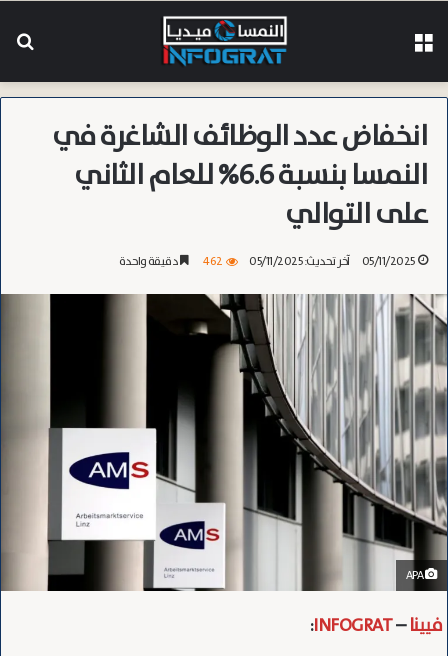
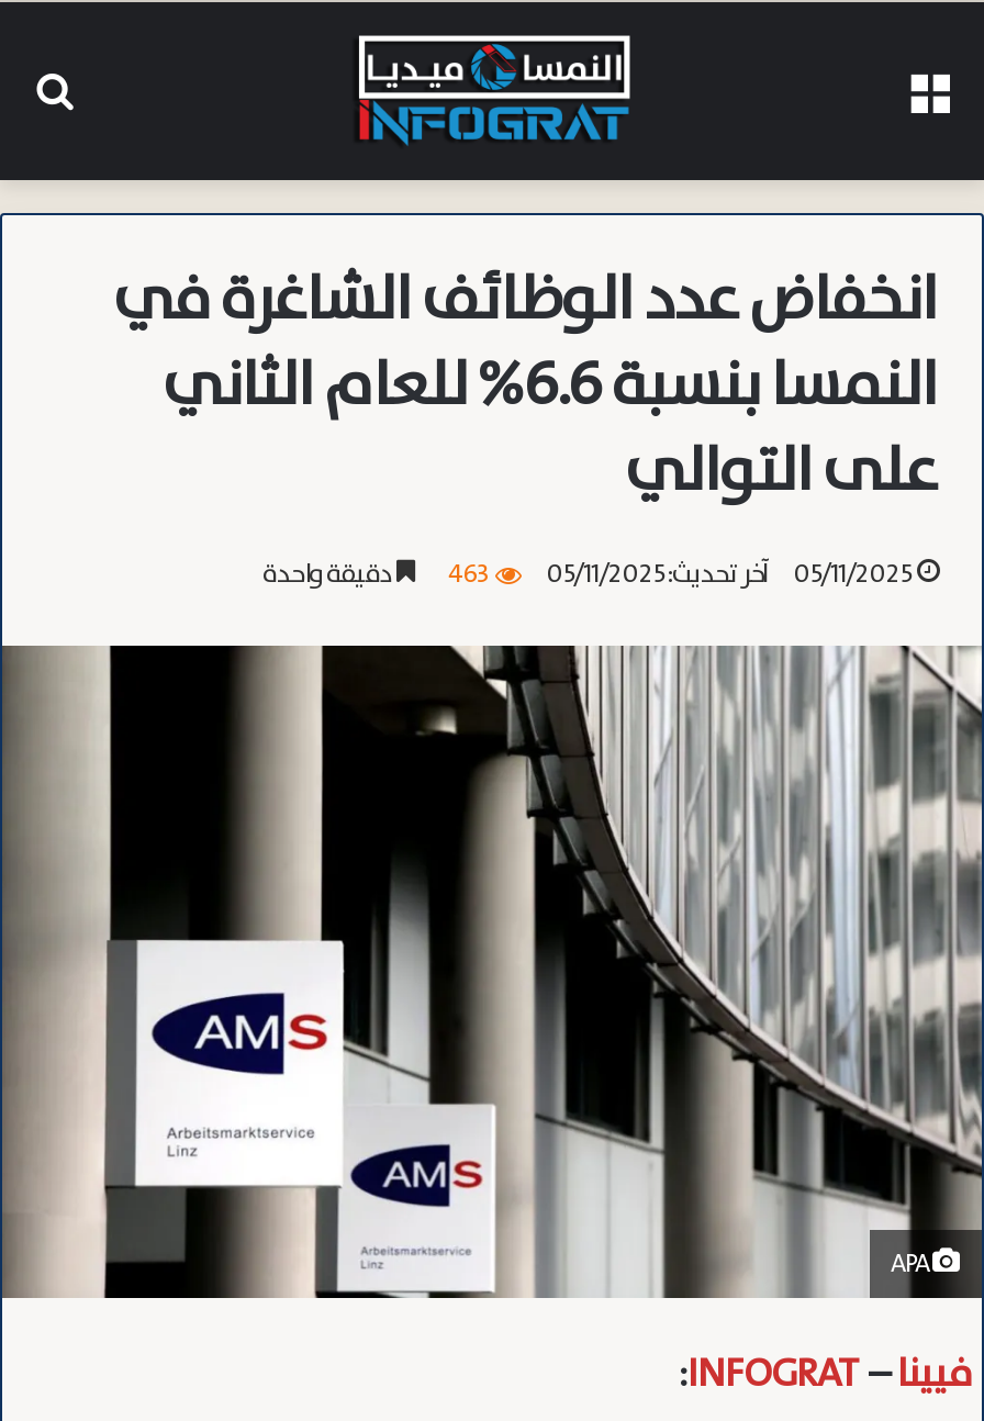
- 462 دقيقة واحدة
+ 463 دقيقة واحدة
